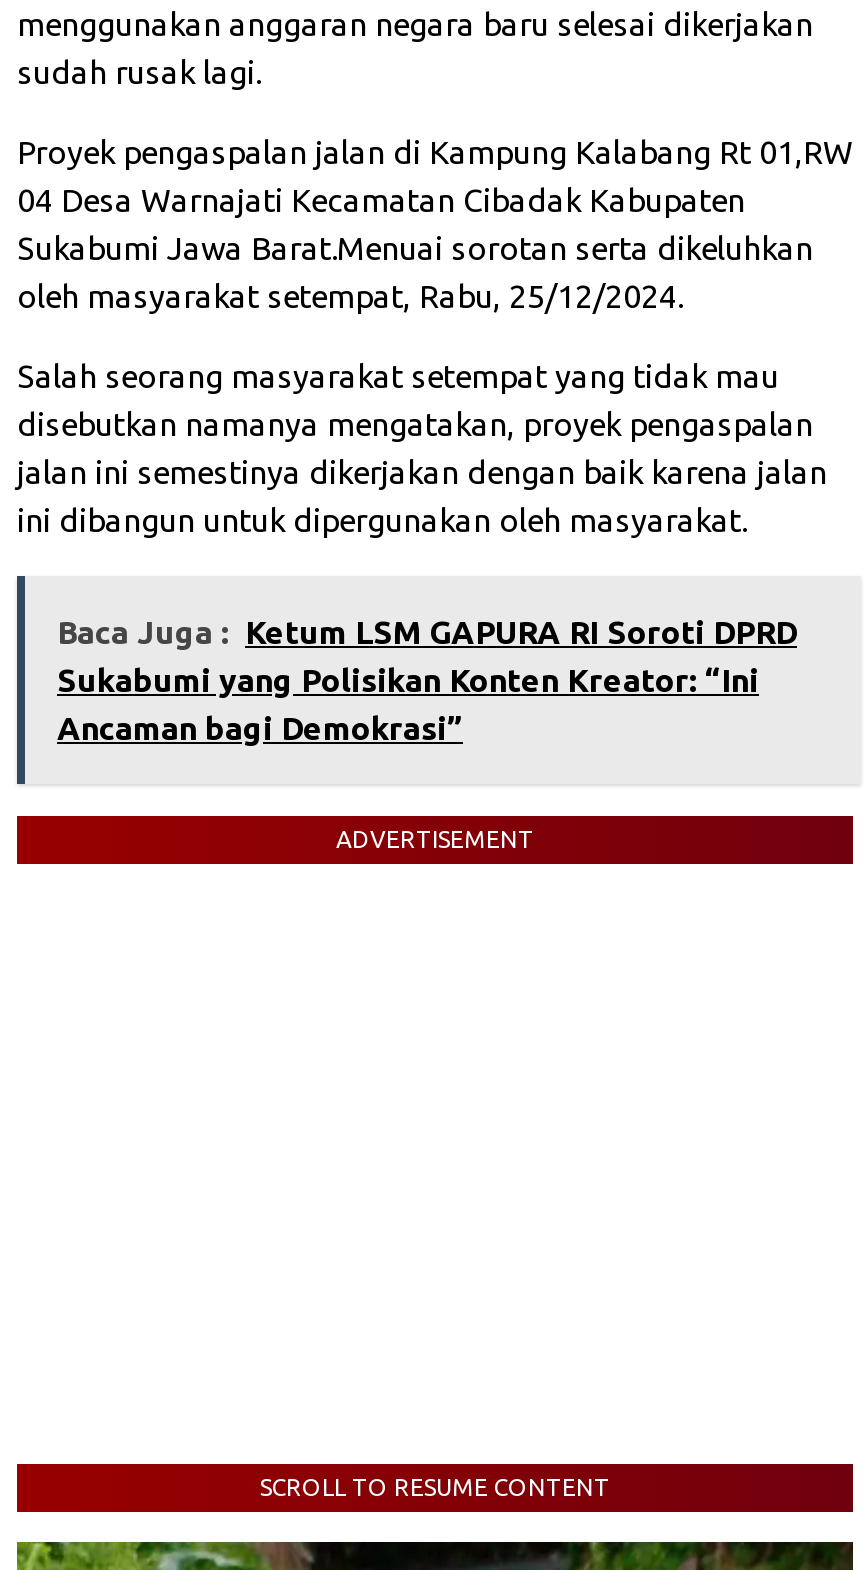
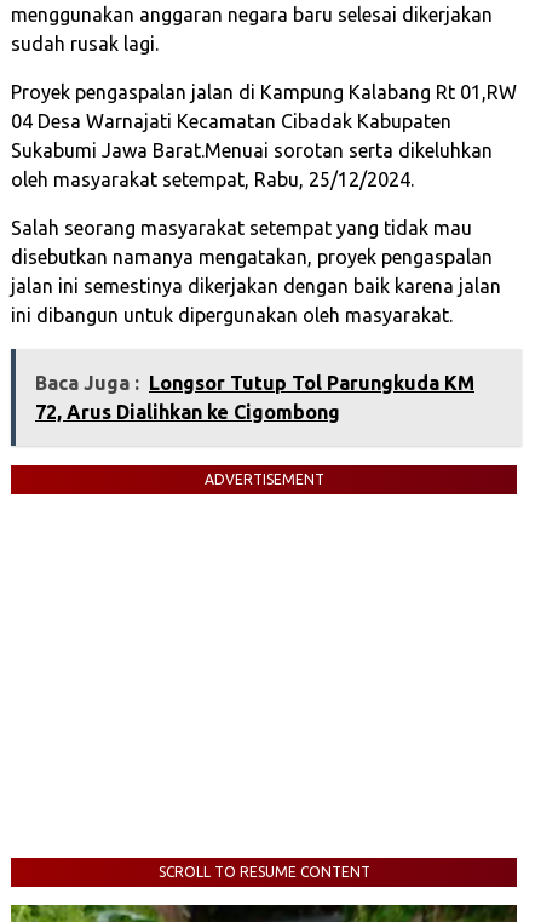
- Baca Juga : Ketum LSM GAPURA RI Soroti DPRD
- Sukabumi yang Polisikan Konten Kreator: “Ini
- Ancaman bagi Demokrasi”
+ Baca Juga : Longsor Tutup Tol Parungkuda KM
+ 72, Arus Dialihkan ke Cigombong
